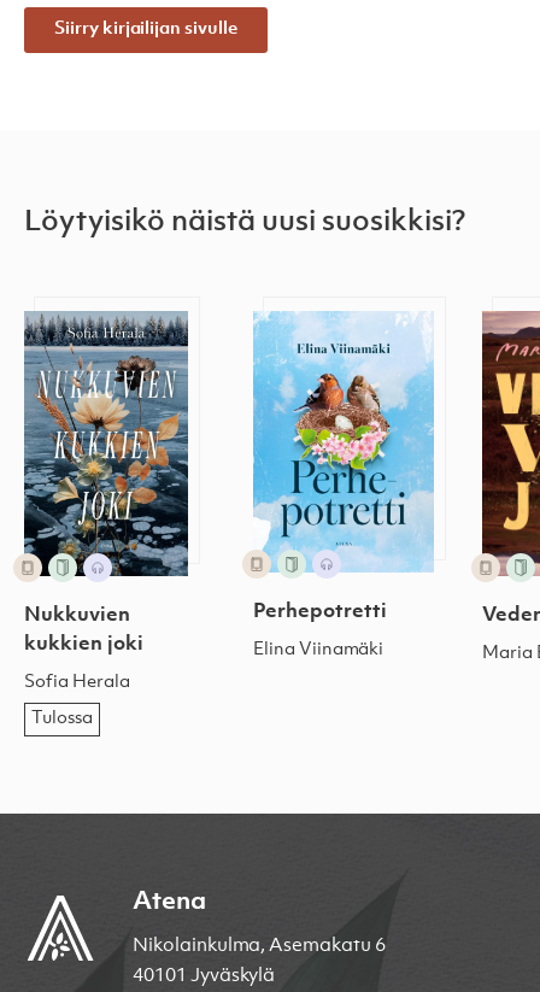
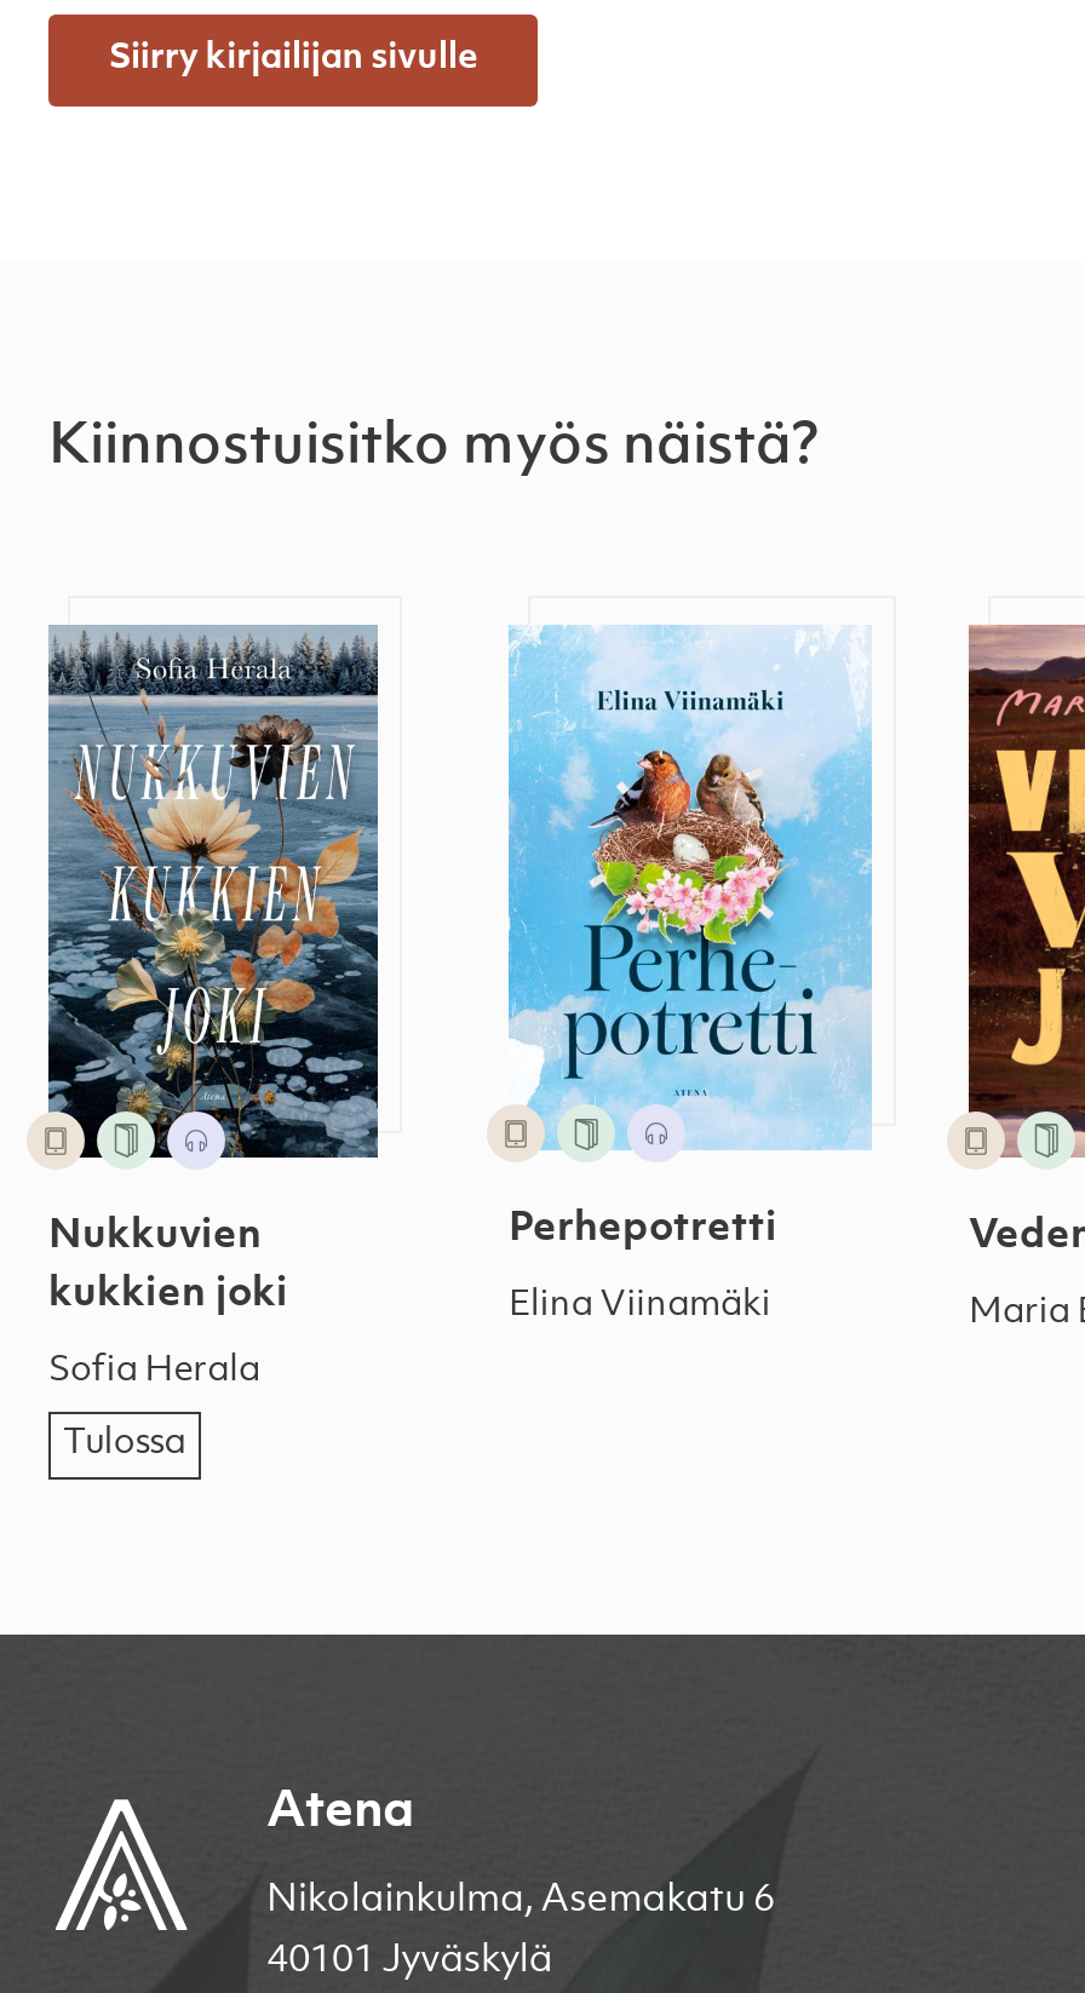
- Löytyisikö näistä uusi suosikkisi?
+ Kiinnostuisitko myös näistä?
